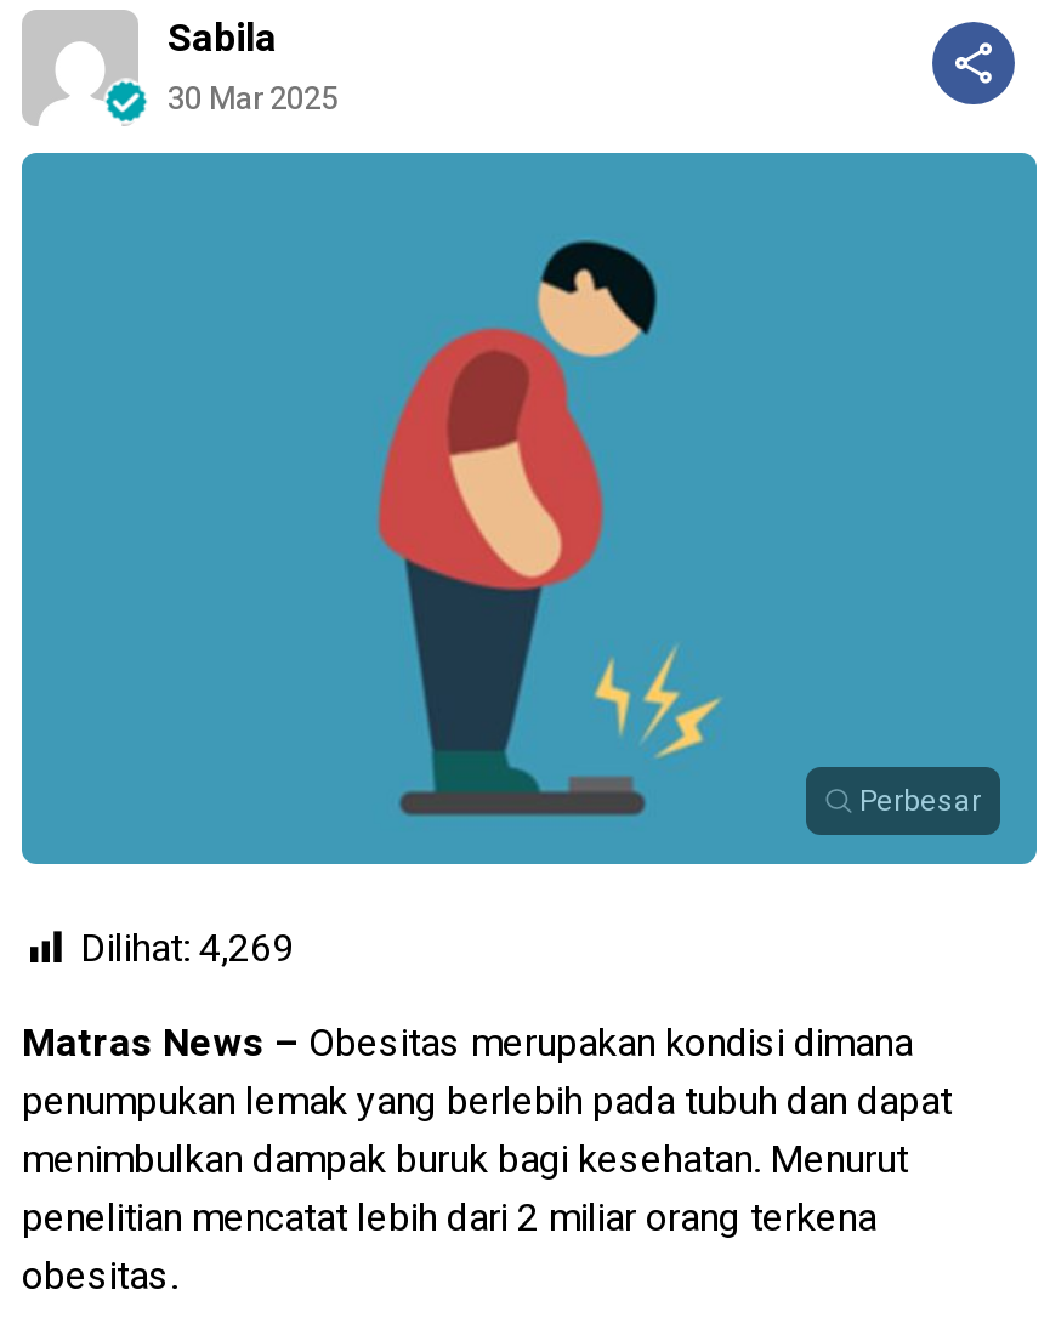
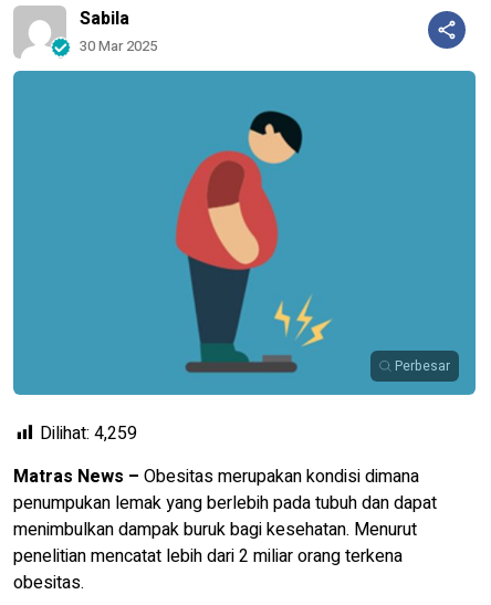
- Dilihat: 4,269
+ Dilihat: 4,259
